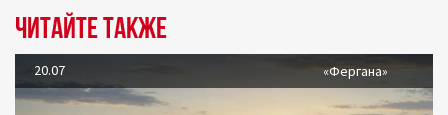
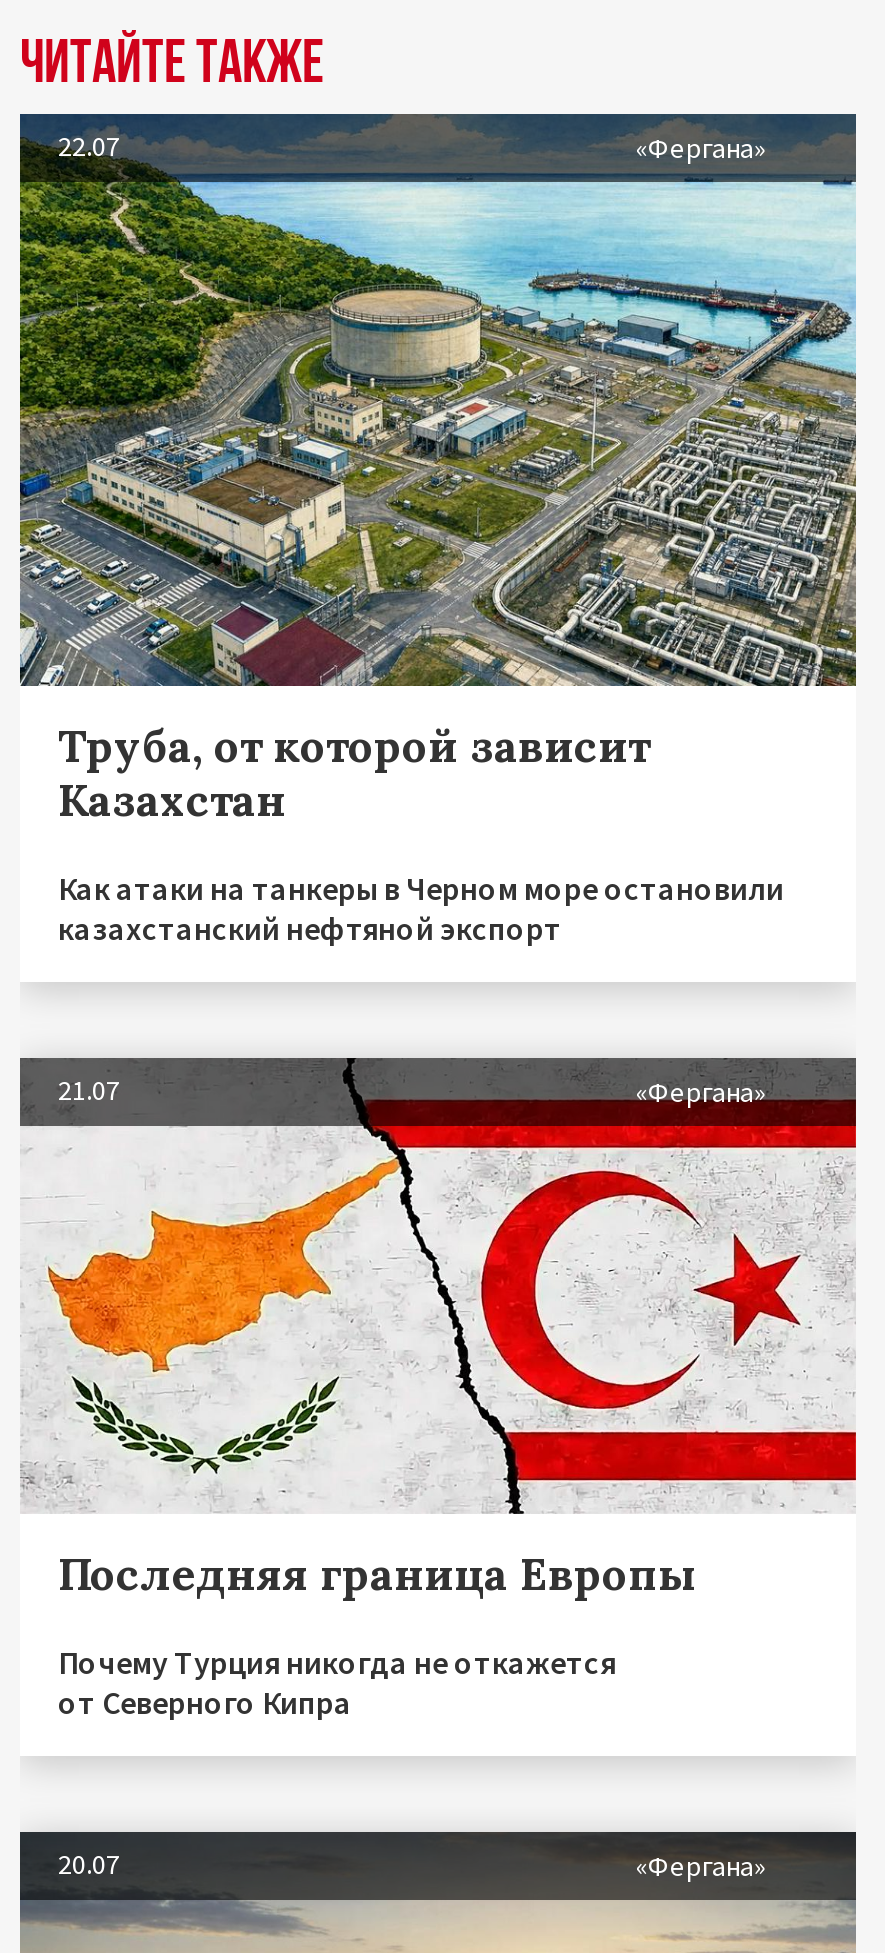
+ [image]
+ 22.07
+ «Фергана»

+ [image]
+ 21.07
+ «Фергана»

+ Труба, от которой зависит
+ Казахстан
+ Как атаки на танкеры в Черном море остановили
+ казахстанский нефтяной экспорт

+ Последняя граница Европы
+ Почему Турция никогда не откажется
+ от Северного Кипра
